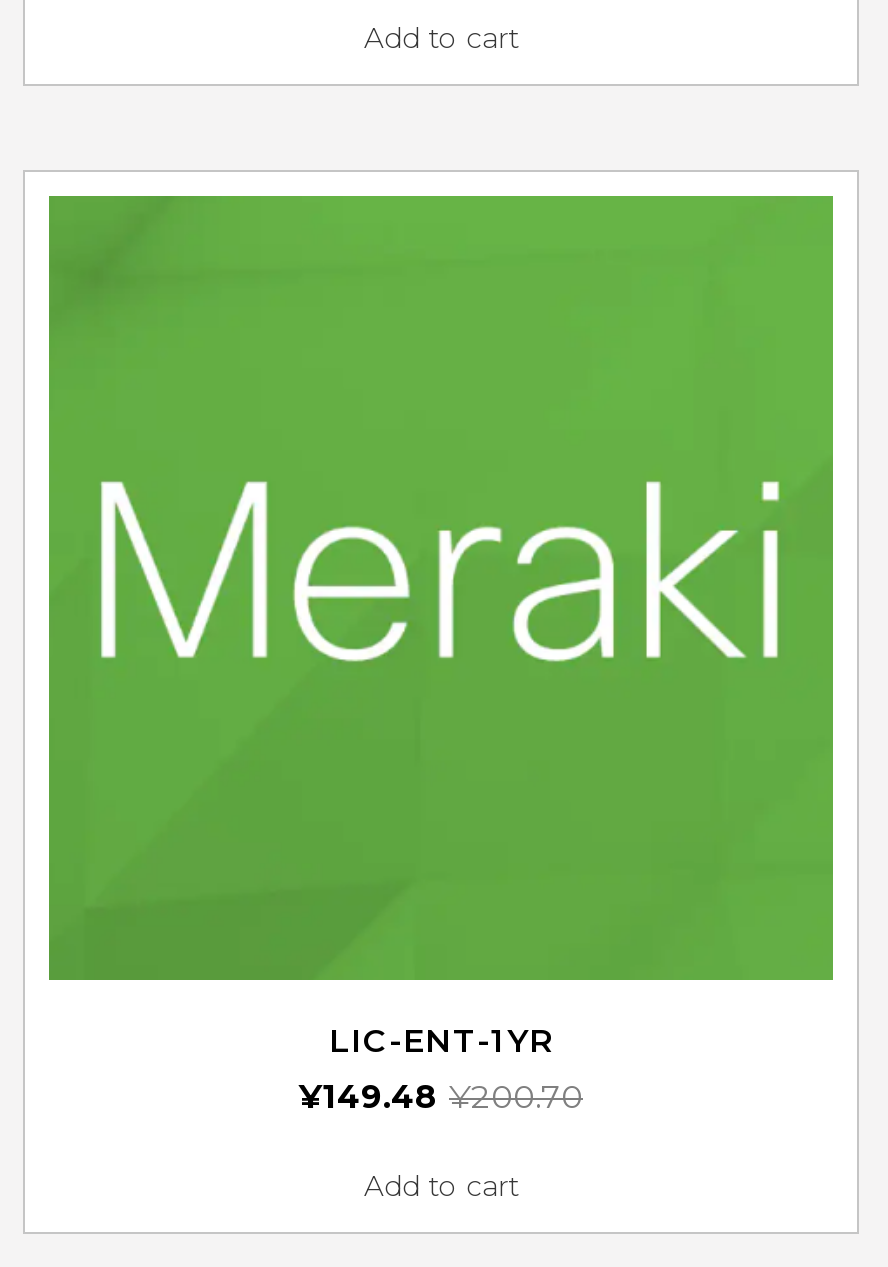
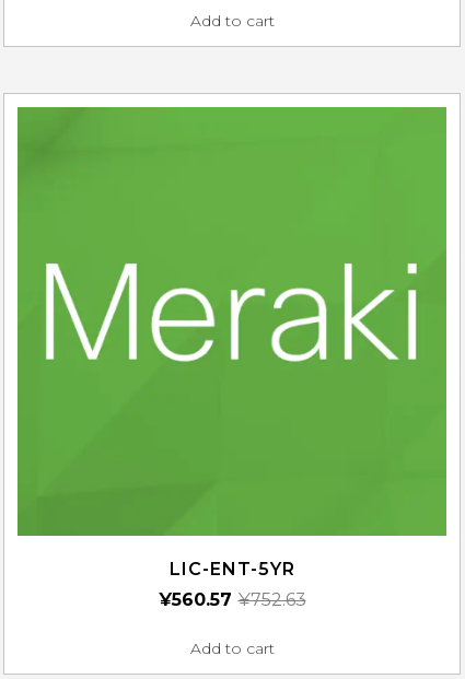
- LIC-ENT-1YR
+ LIC-ENT-5YR

- ¥200.70
- ¥149.48
+ ¥752.63
+ ¥560.57
